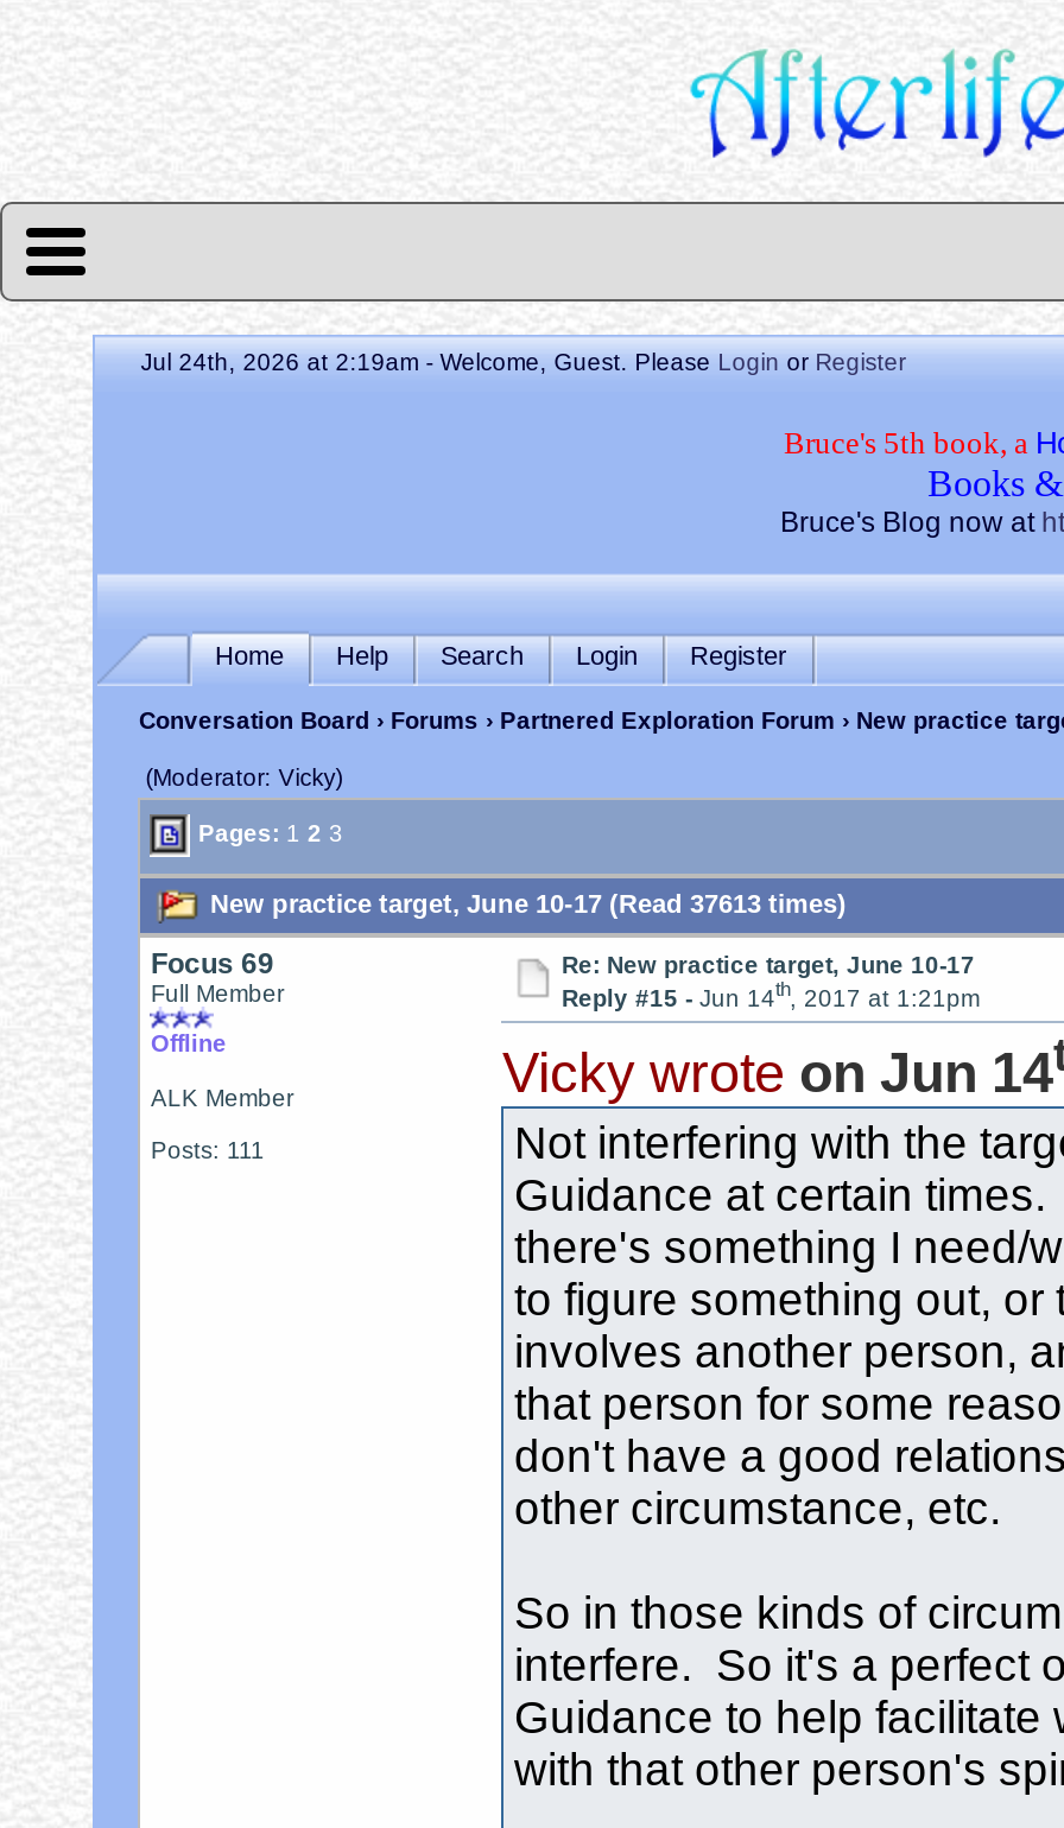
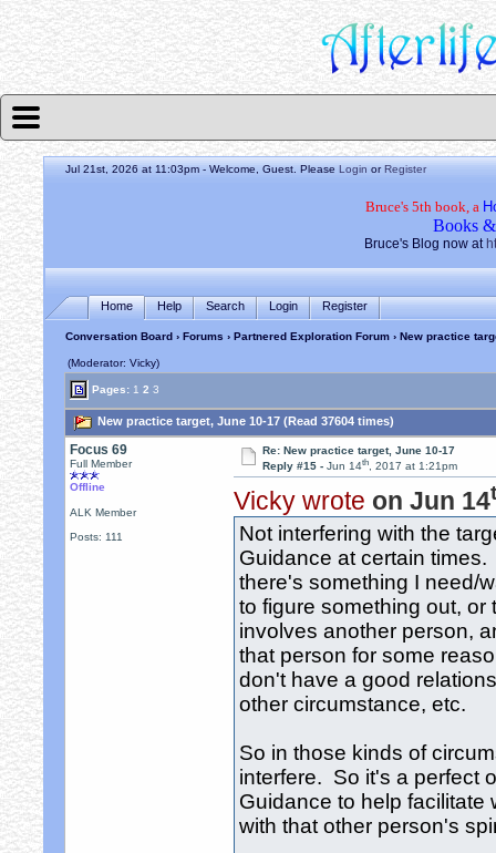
- Jul 24th, 2026 at 2:19am - Welcome, Guest. Please Login or Register
+ Jul 21st, 2026 at 11:03pm - Welcome, Guest. Please Login or Register

- New practice target, June 10-17 (Read 37613 times)
+ New practice target, June 10-17 (Read 37604 times)
